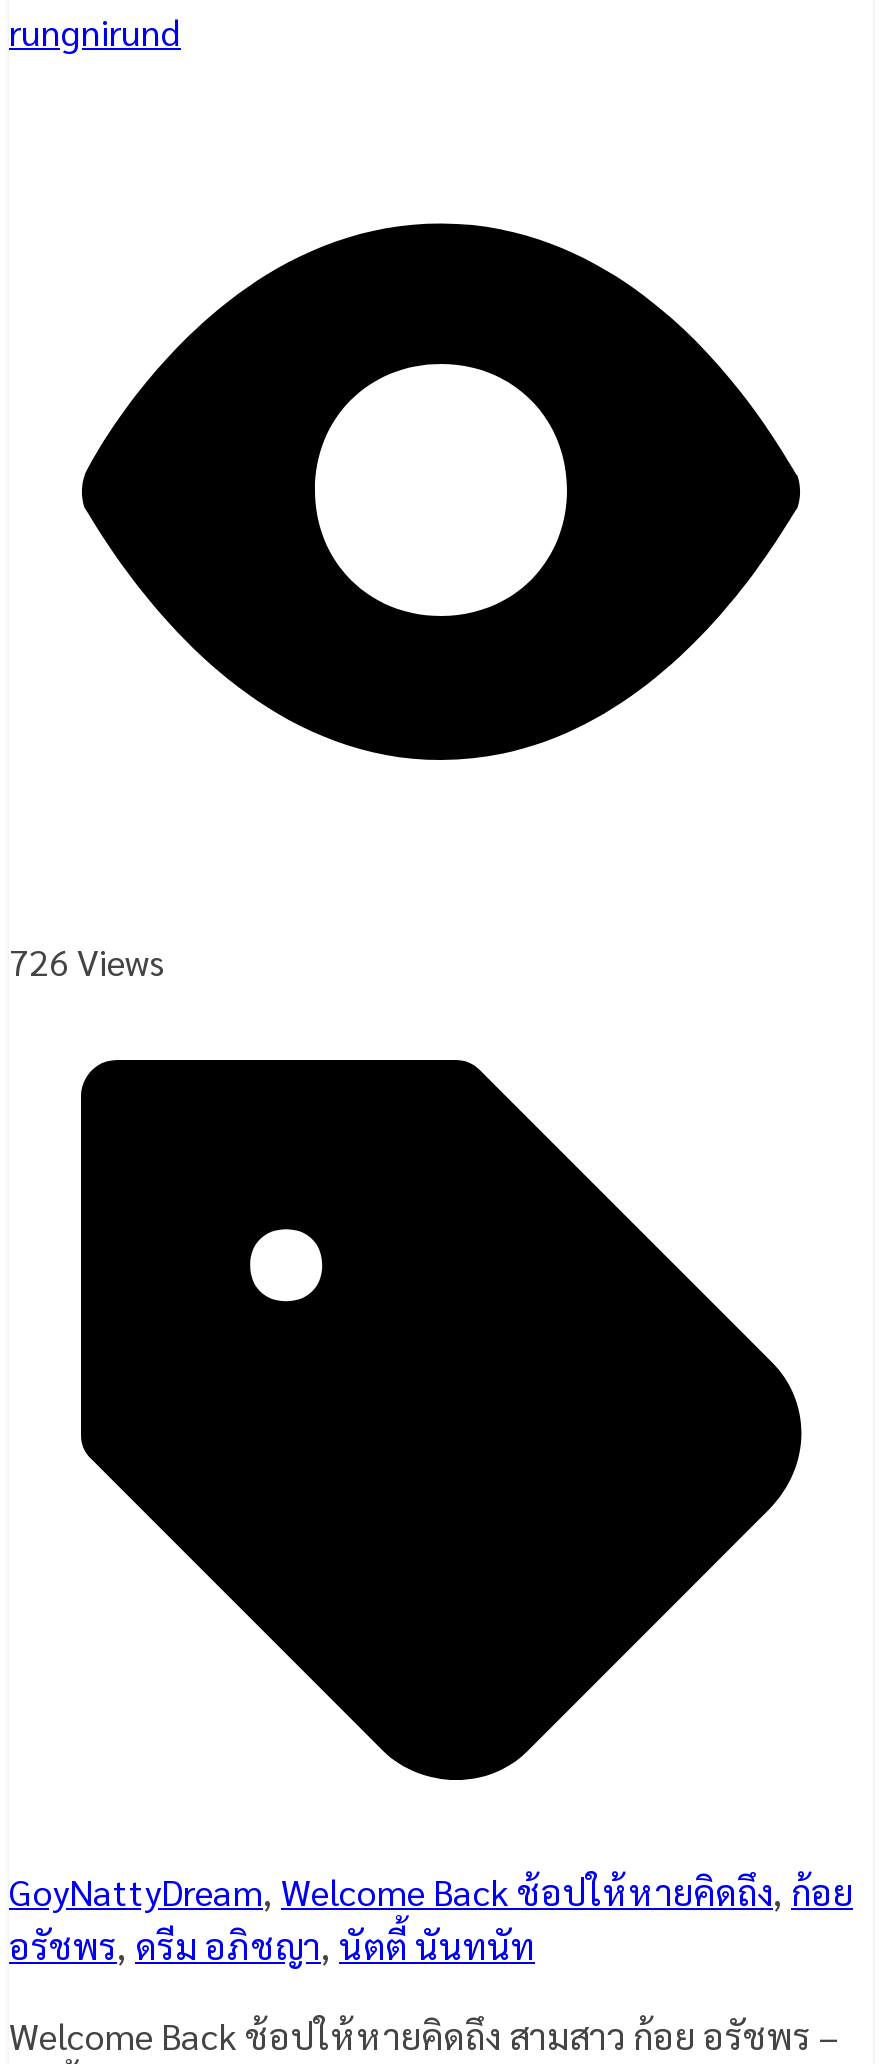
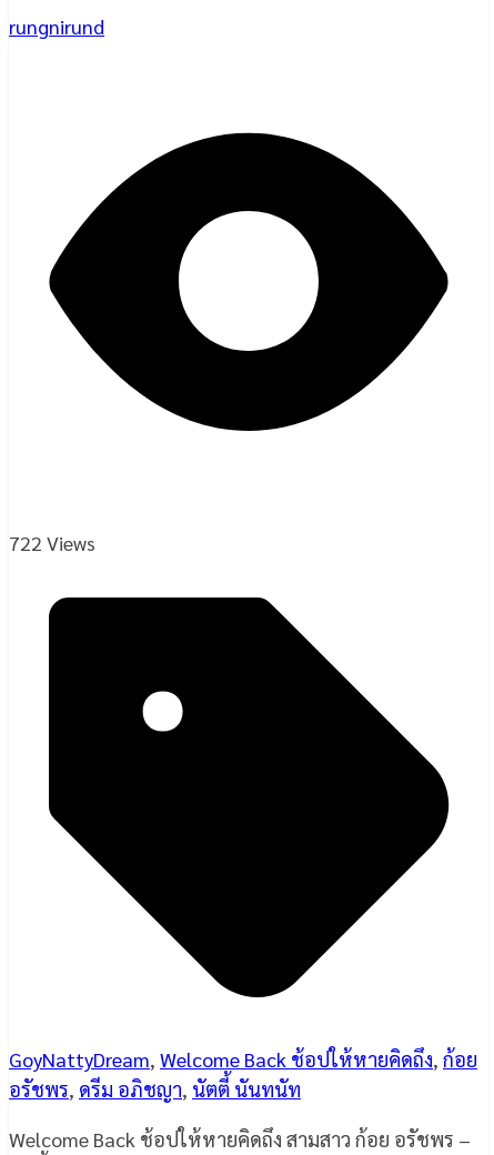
- 726 Views
+ 722 Views
